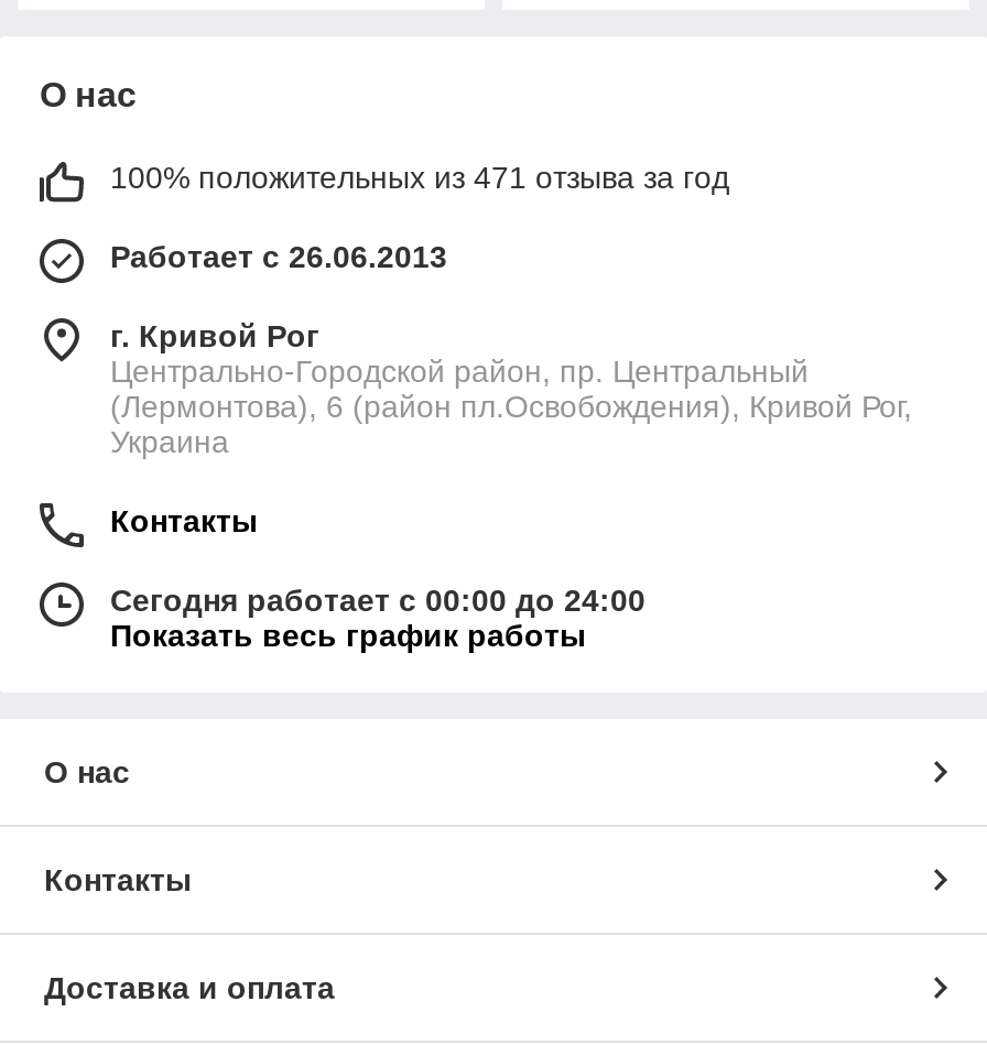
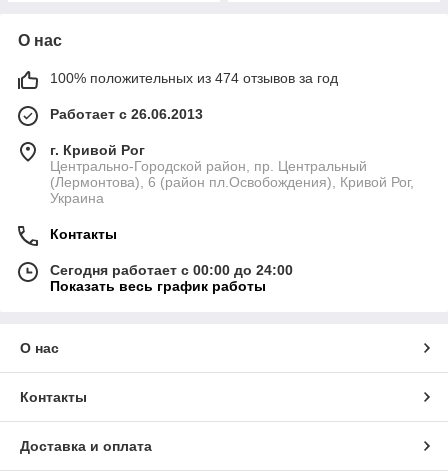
- 100% положительных из 471 отзыва за год
+ 100% положительных из 474 отзывов за год
